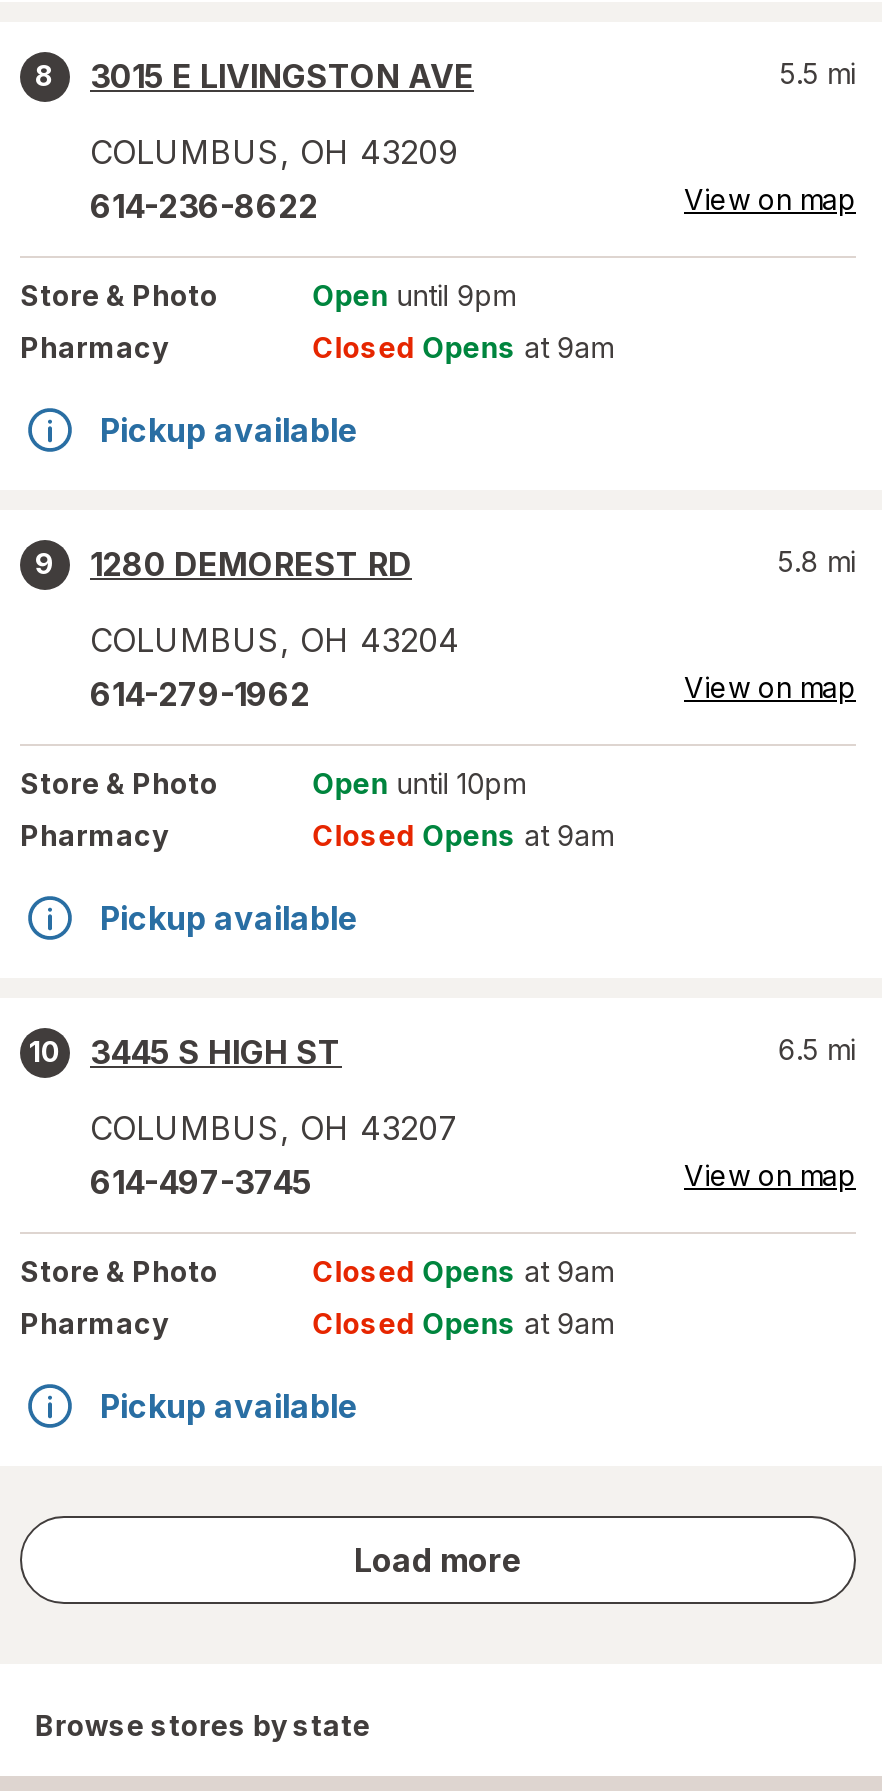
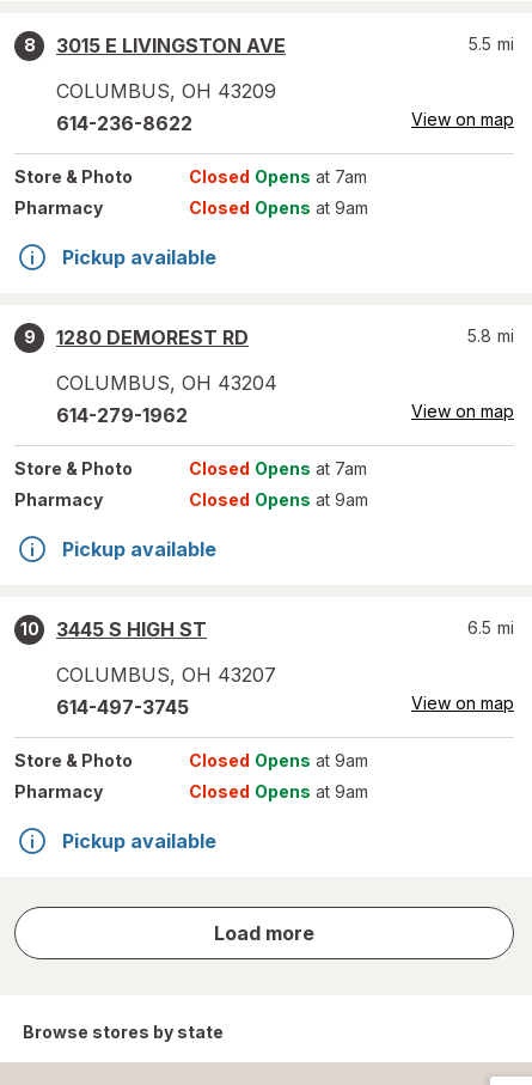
- Open until 9pm
+ Closed Opens at 7am

- Open until 10pm
+ Closed Opens at 7am
